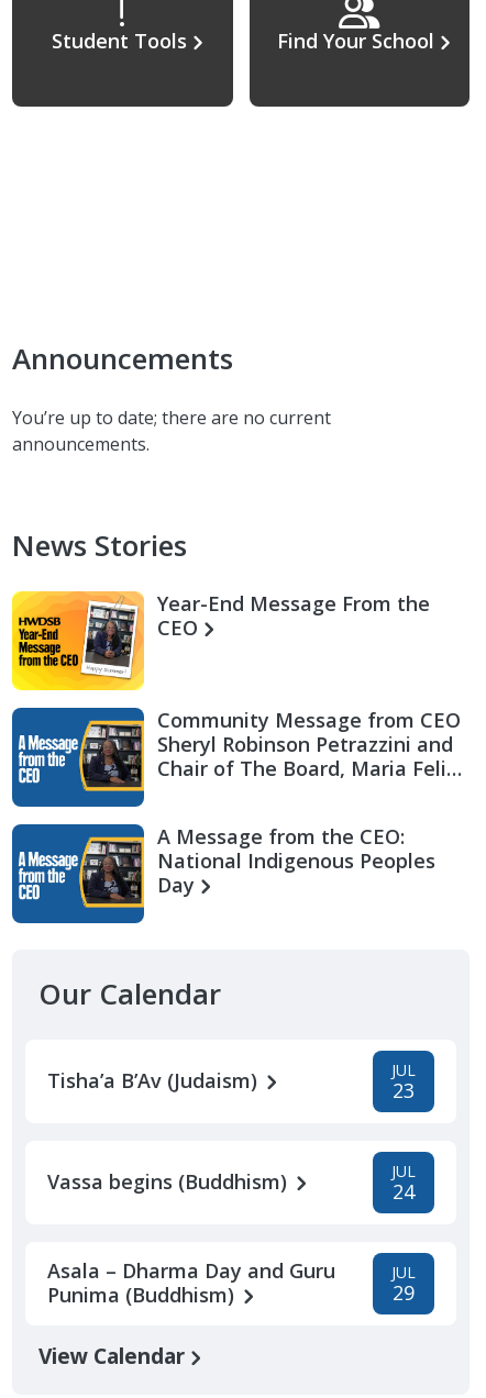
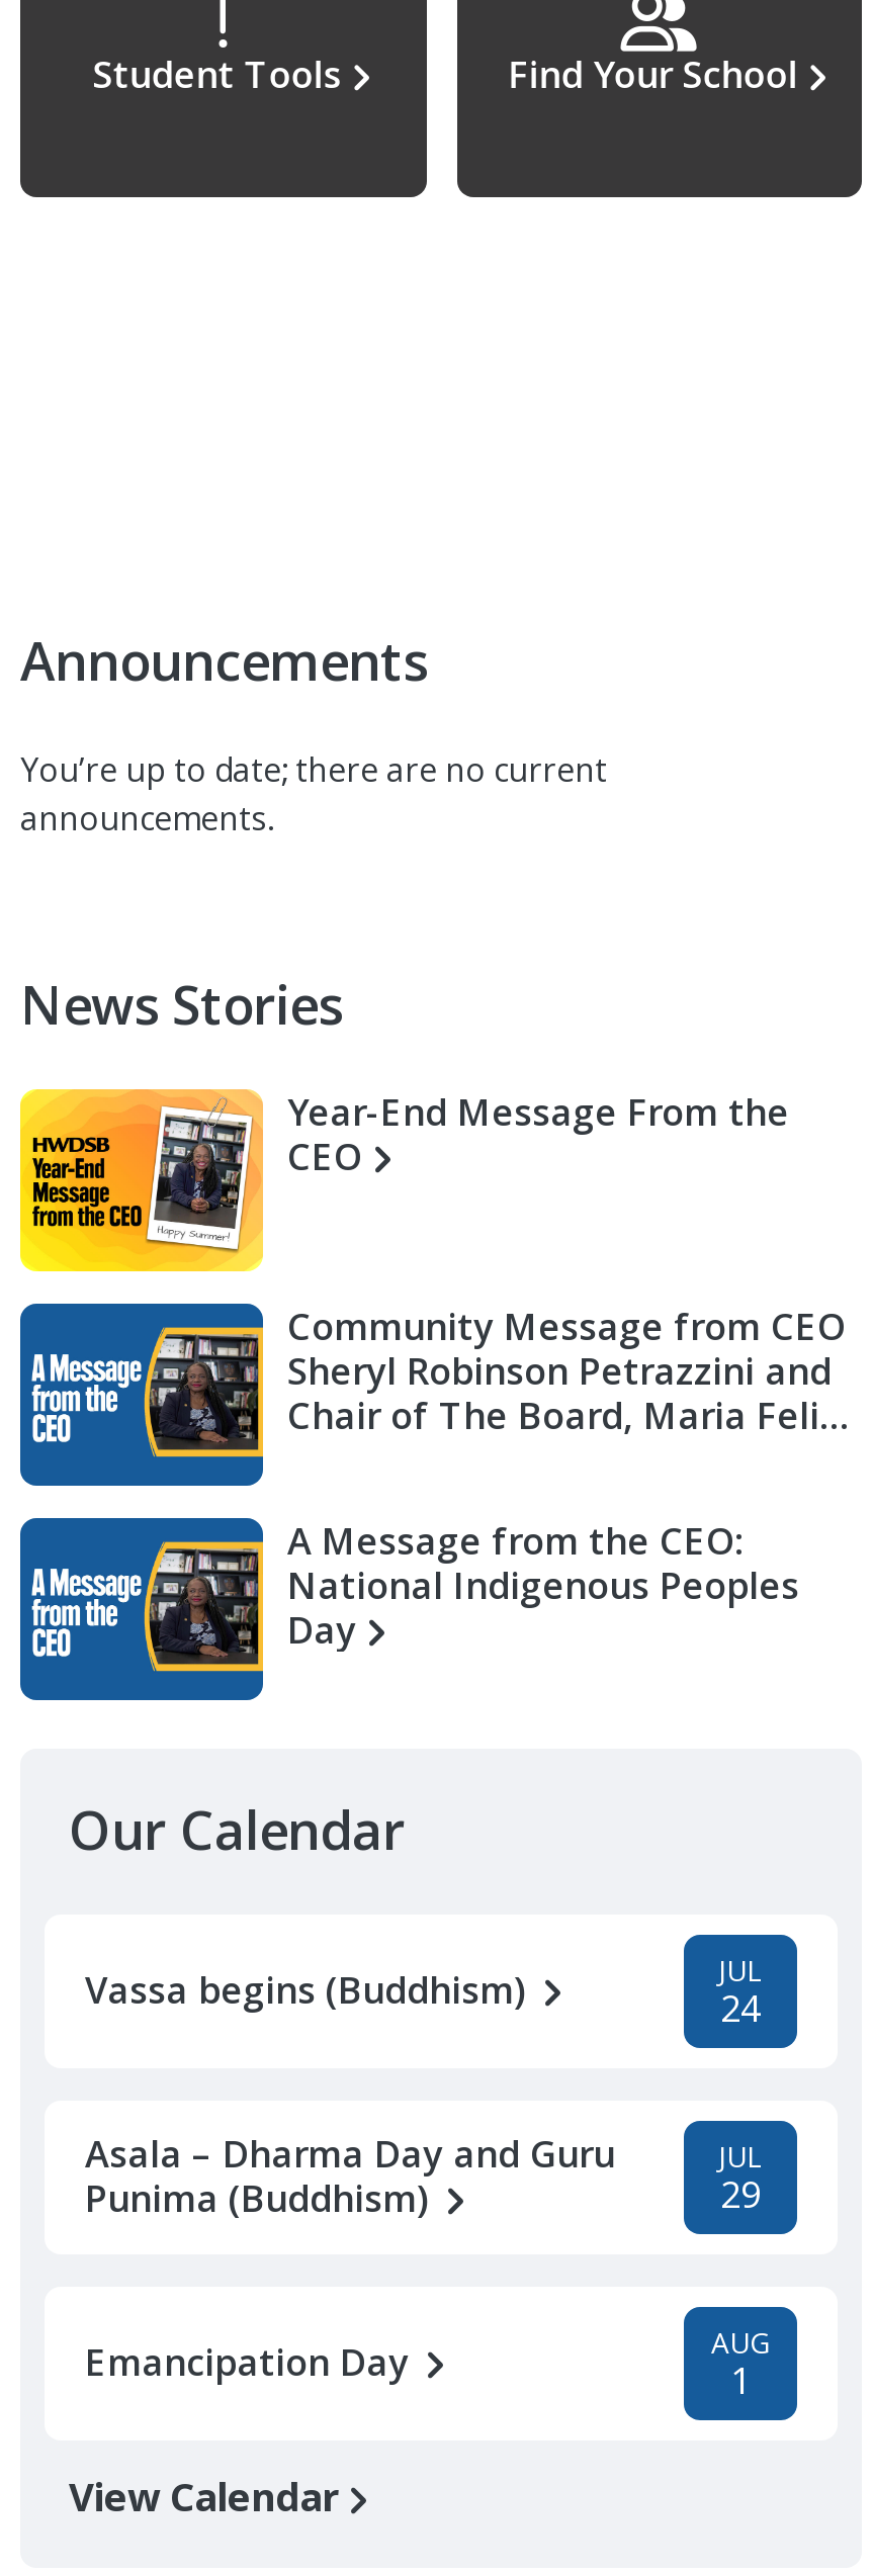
- Tisha’a B’Av (Judaism)
- JUL
- 23

moved up: Vassa begins (Buddhism) | JUL | 24 | Asala – Dharma Day and Guru | Punima (Buddhism) | JUL | 29

+ Emancipation Day
+ AUG
+ 1
